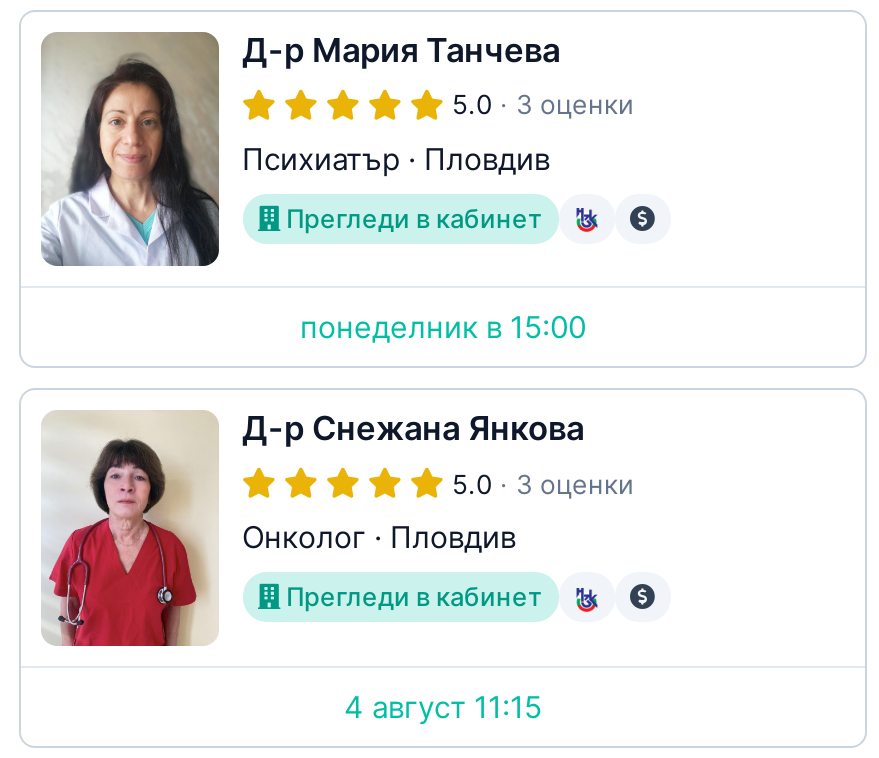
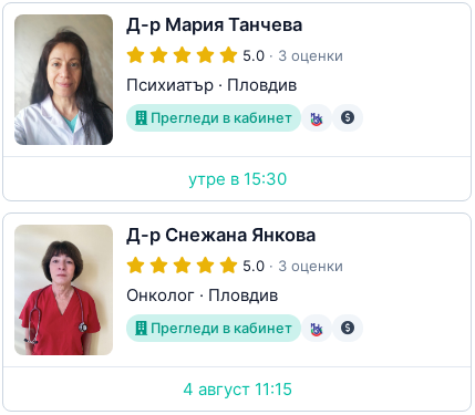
- понеделник в 15:00
+ утре в 15:30
